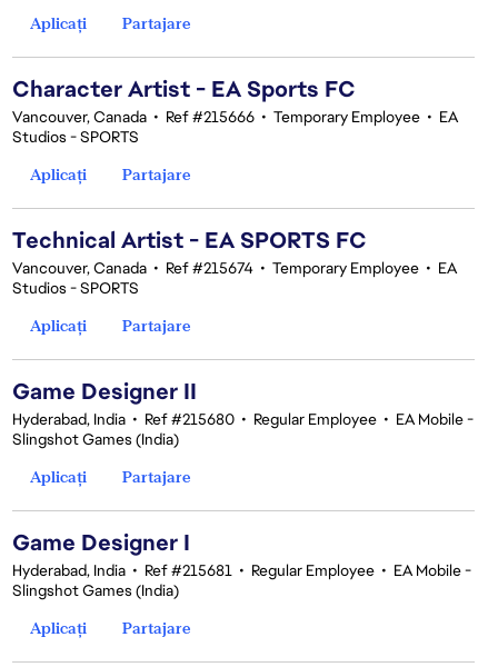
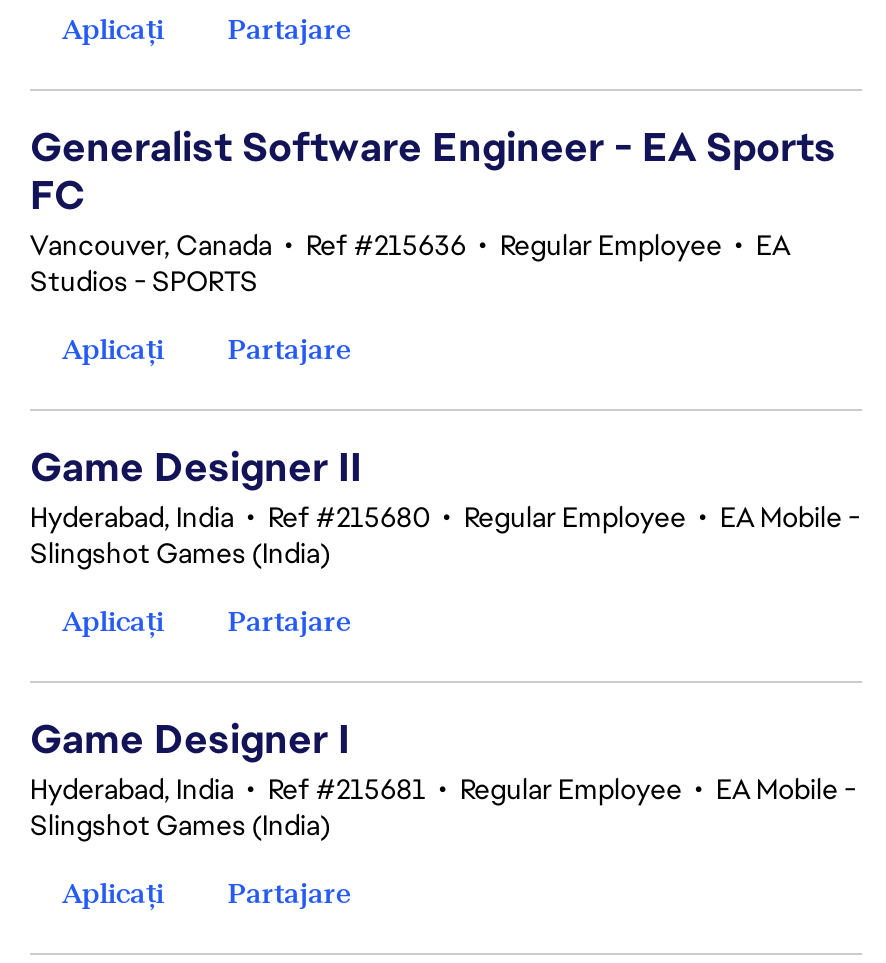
- Character Artist - EA Sports FC
- Vancouver, Canada • Ref #215666 • Temporary Employee • EA
- Studios - SPORTS
- Aplicați
- Partajare
- Technical Artist - EA SPORTS FC
- Vancouver, Canada • Ref #215674 • Temporary Employee • EA
+ Generalist Software Engineer - EA Sports
+ FC
+ Vancouver, Canada • Ref #215636 • Regular Employee • EA
